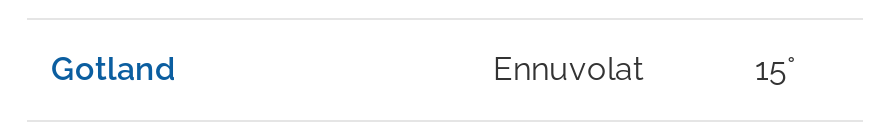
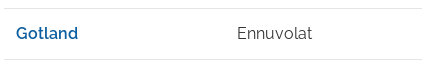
- 15°
